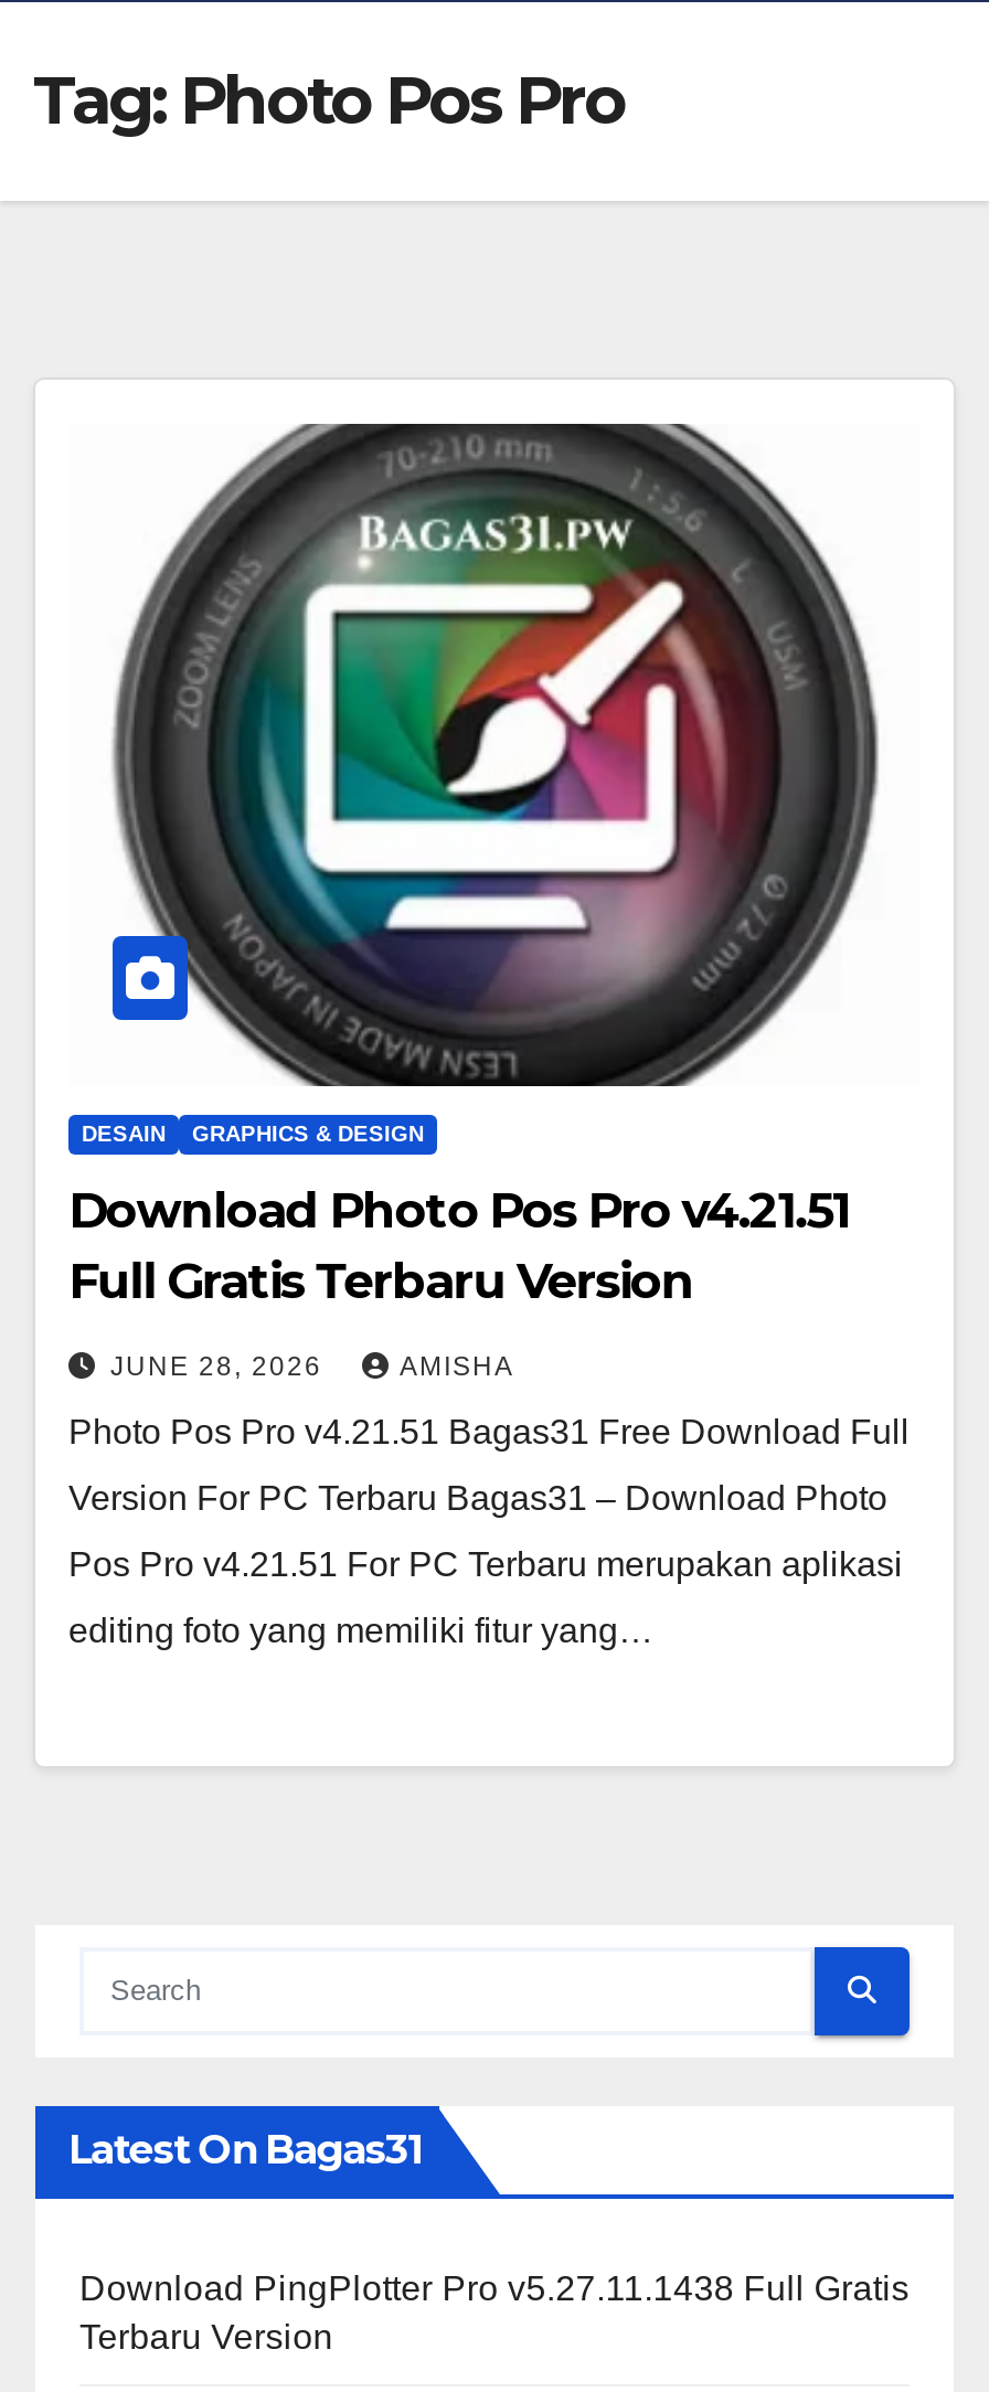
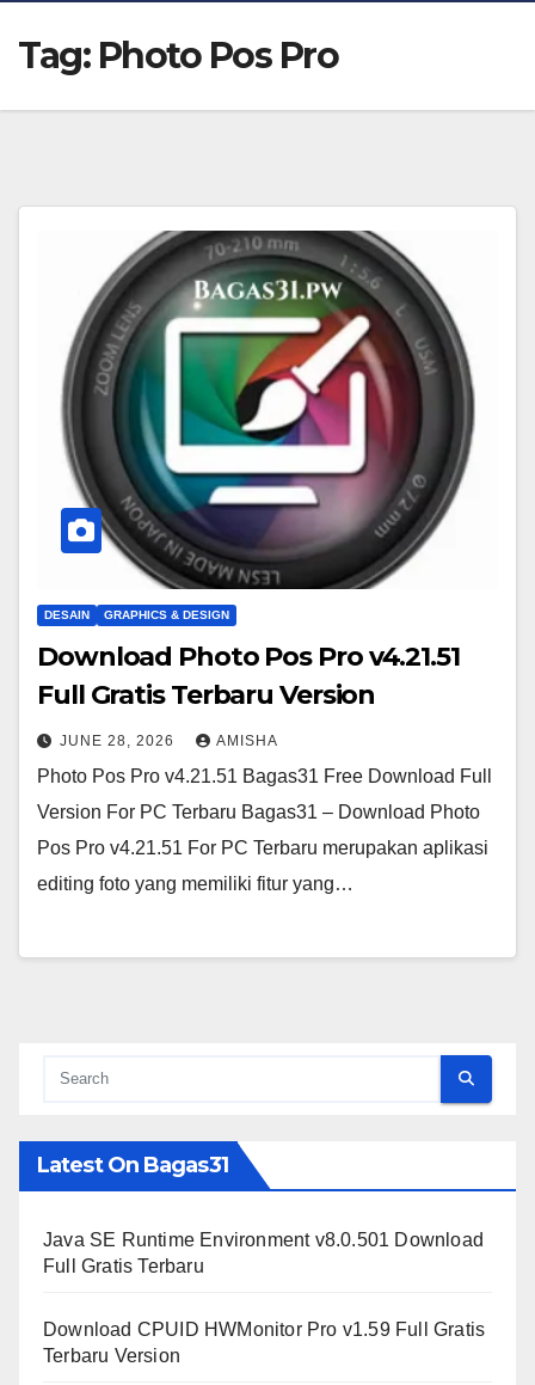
- Download PingPlotter Pro v5.27.11.1438 Full Gratis
+ Java SE Runtime Environment v8.0.501 Download
+ Full Gratis Terbaru
+ Download CPUID HWMonitor Pro v1.59 Full Gratis
